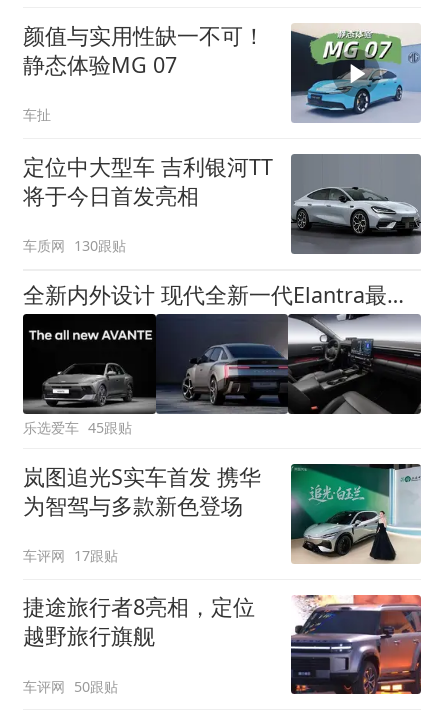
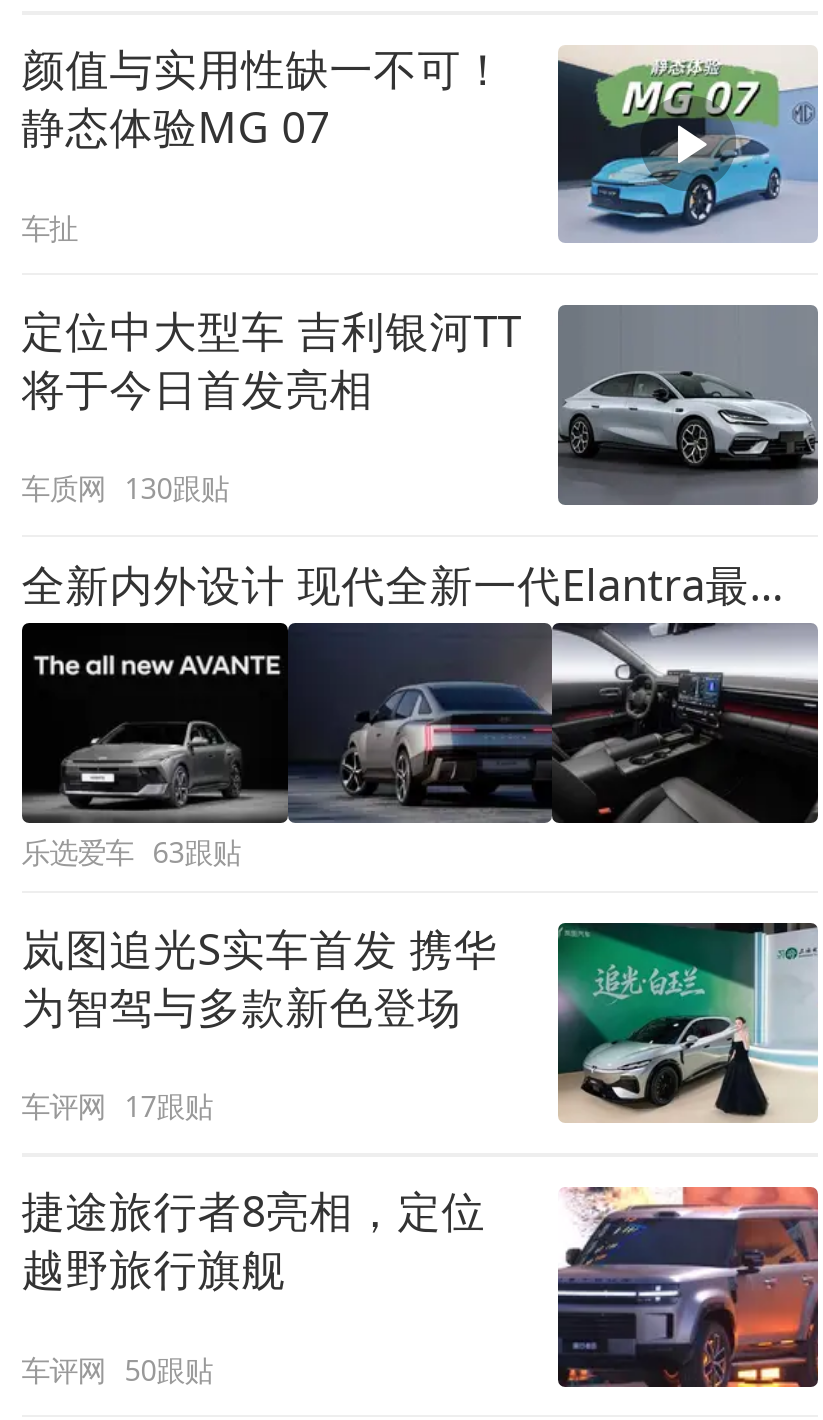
- 乐选爱车 45跟贴
+ 乐选爱车 63跟贴
